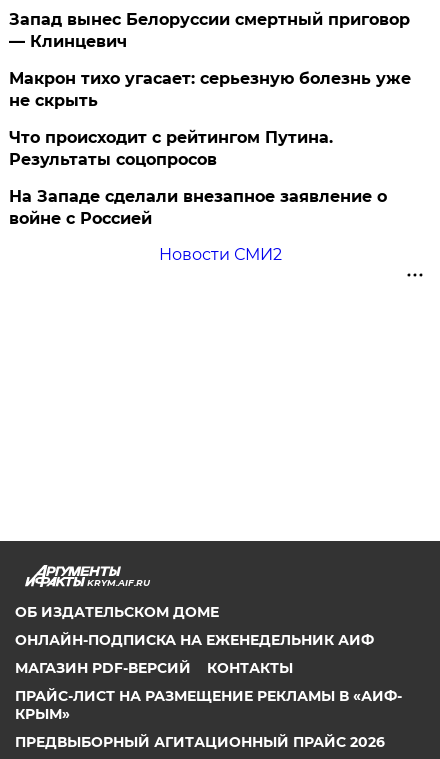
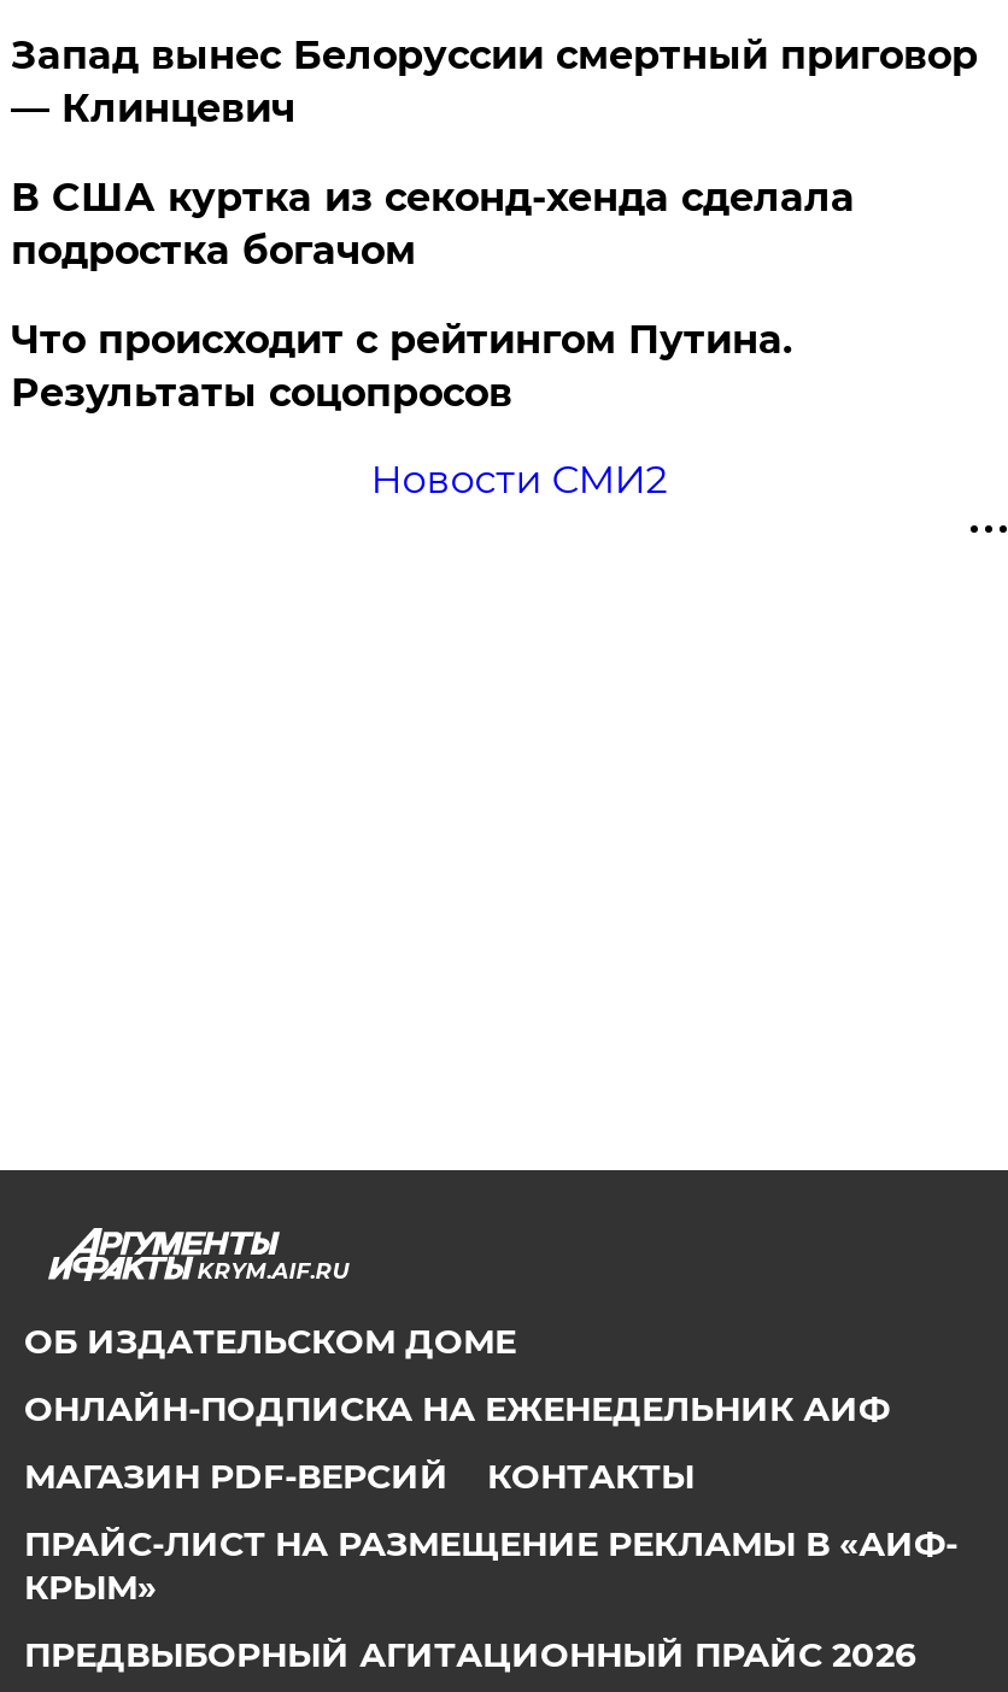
- Макрон тихо угасает: серьезную болезнь уже
- не скрыть
+ В США куртка из секонд-хенда сделала
+ подростка богачом

- На Западе сделали внезапное заявление о
- войне с Россией
